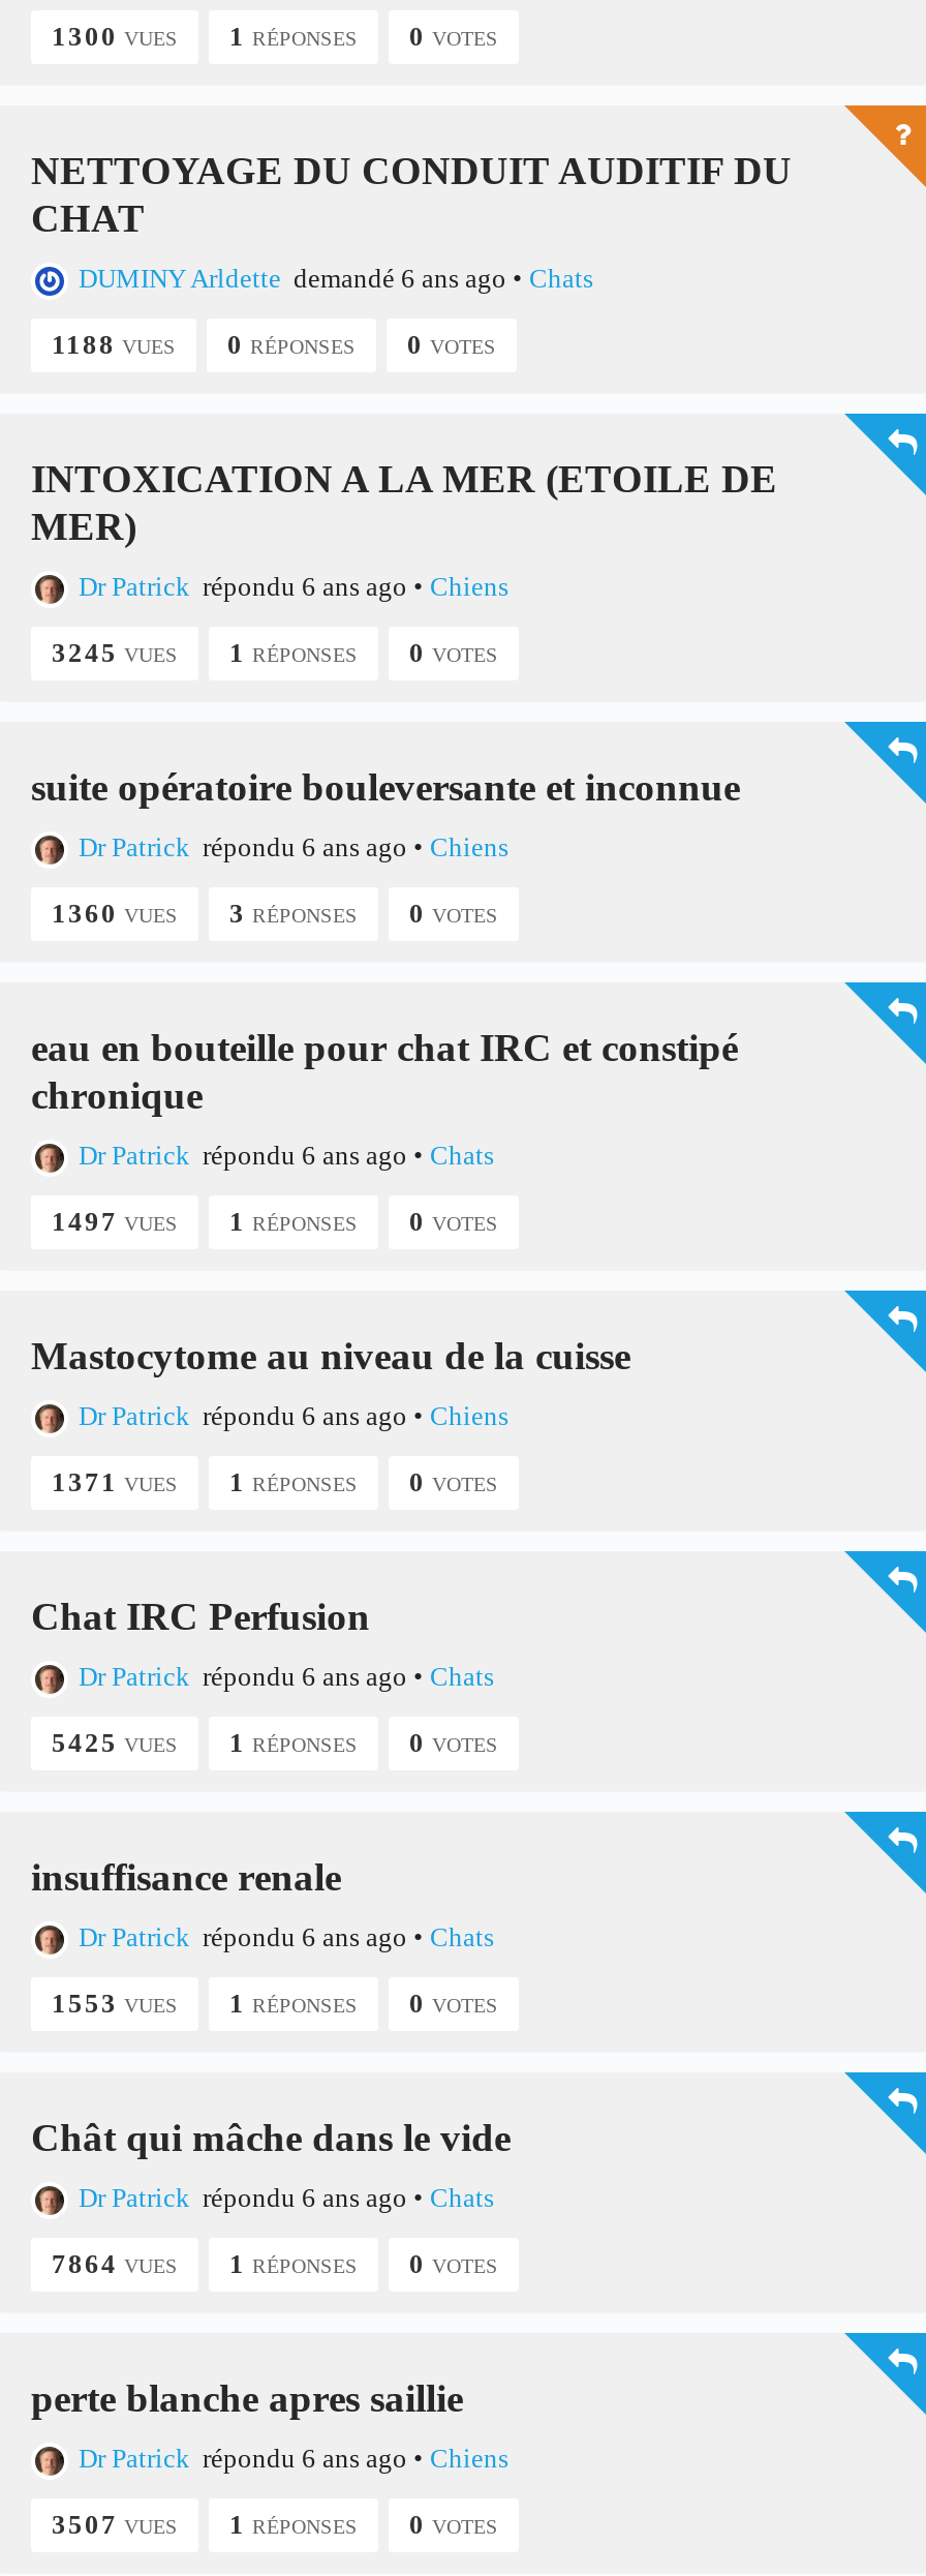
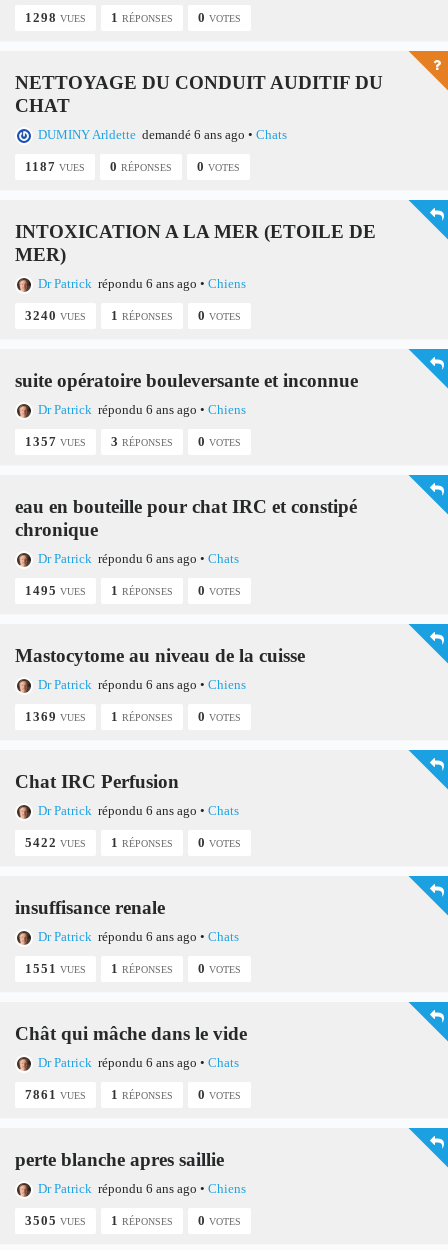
- 1300 VUES 1 RÉPONSES 0 VOTES
+ 1298 VUES 1 RÉPONSES 0 VOTES

- 1188 VUES 0 RÉPONSES 0 VOTES
+ 1187 VUES 0 RÉPONSES 0 VOTES

- 3245 VUES 1 RÉPONSES 0 VOTES
+ 3240 VUES 1 RÉPONSES 0 VOTES

- 1360 VUES 3 RÉPONSES 0 VOTES
+ 1357 VUES 3 RÉPONSES 0 VOTES

- 1497 VUES 1 RÉPONSES 0 VOTES
+ 1495 VUES 1 RÉPONSES 0 VOTES

- 1371 VUES 1 RÉPONSES 0 VOTES
+ 1369 VUES 1 RÉPONSES 0 VOTES

- 5425 VUES 1 RÉPONSES 0 VOTES
+ 5422 VUES 1 RÉPONSES 0 VOTES

- 1553 VUES 1 RÉPONSES 0 VOTES
+ 1551 VUES 1 RÉPONSES 0 VOTES

- 7864 VUES 1 RÉPONSES 0 VOTES
+ 7861 VUES 1 RÉPONSES 0 VOTES

- 3507 VUES 1 RÉPONSES 0 VOTES
+ 3505 VUES 1 RÉPONSES 0 VOTES
